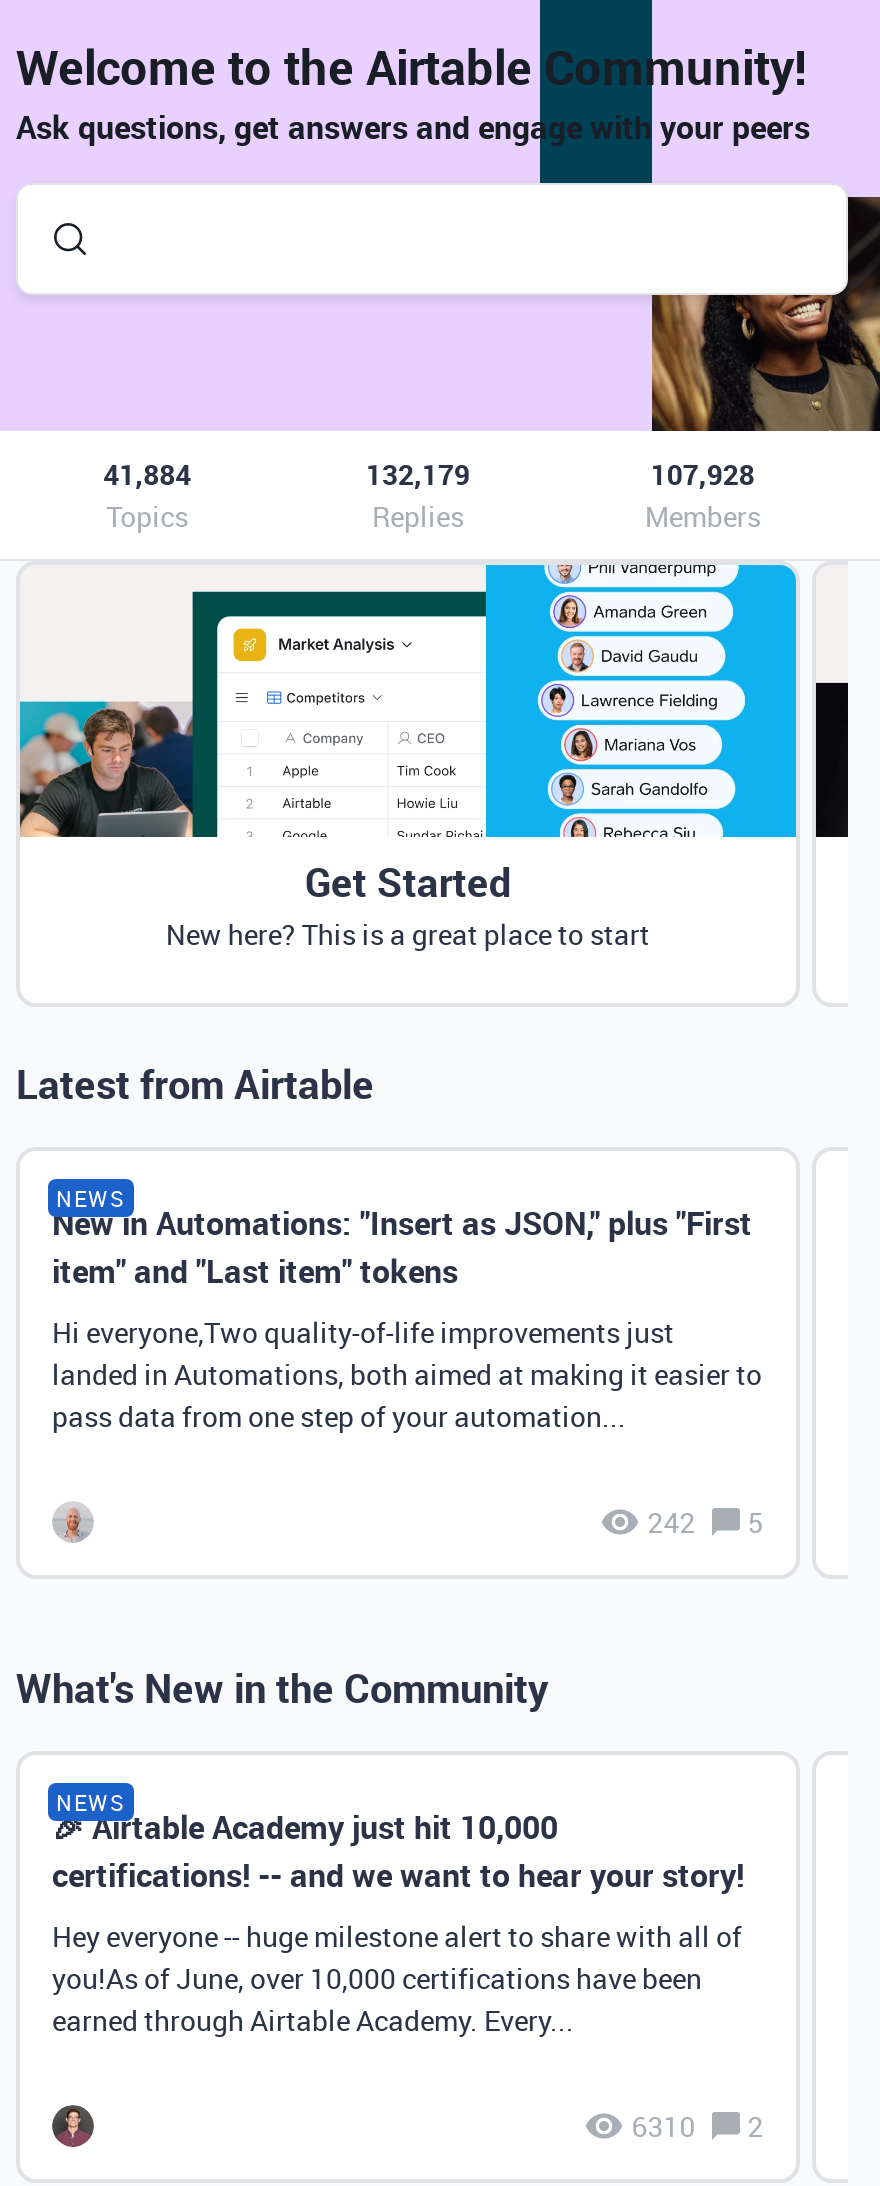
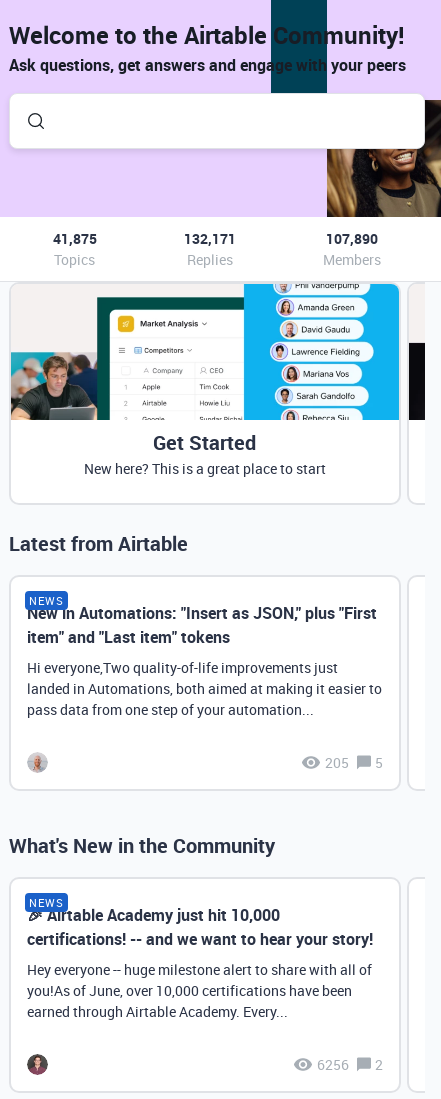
- 41,884
+ 41,875

- 132,179
+ 132,171

- 107,928
+ 107,890

- 242 5
+ 205 5

- 6310 2
+ 6256 2
